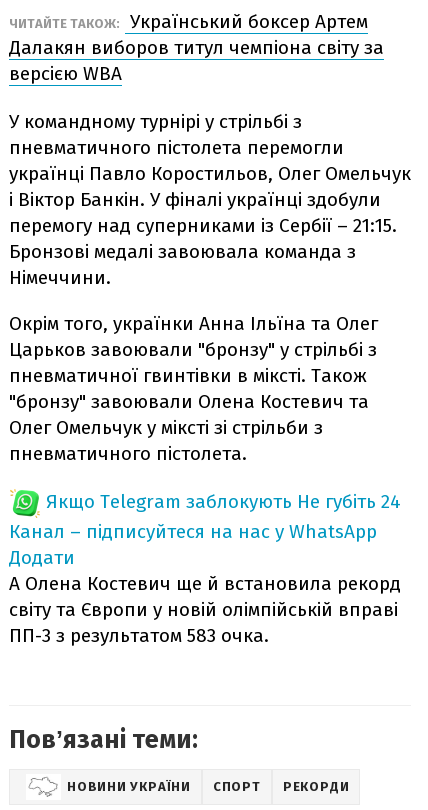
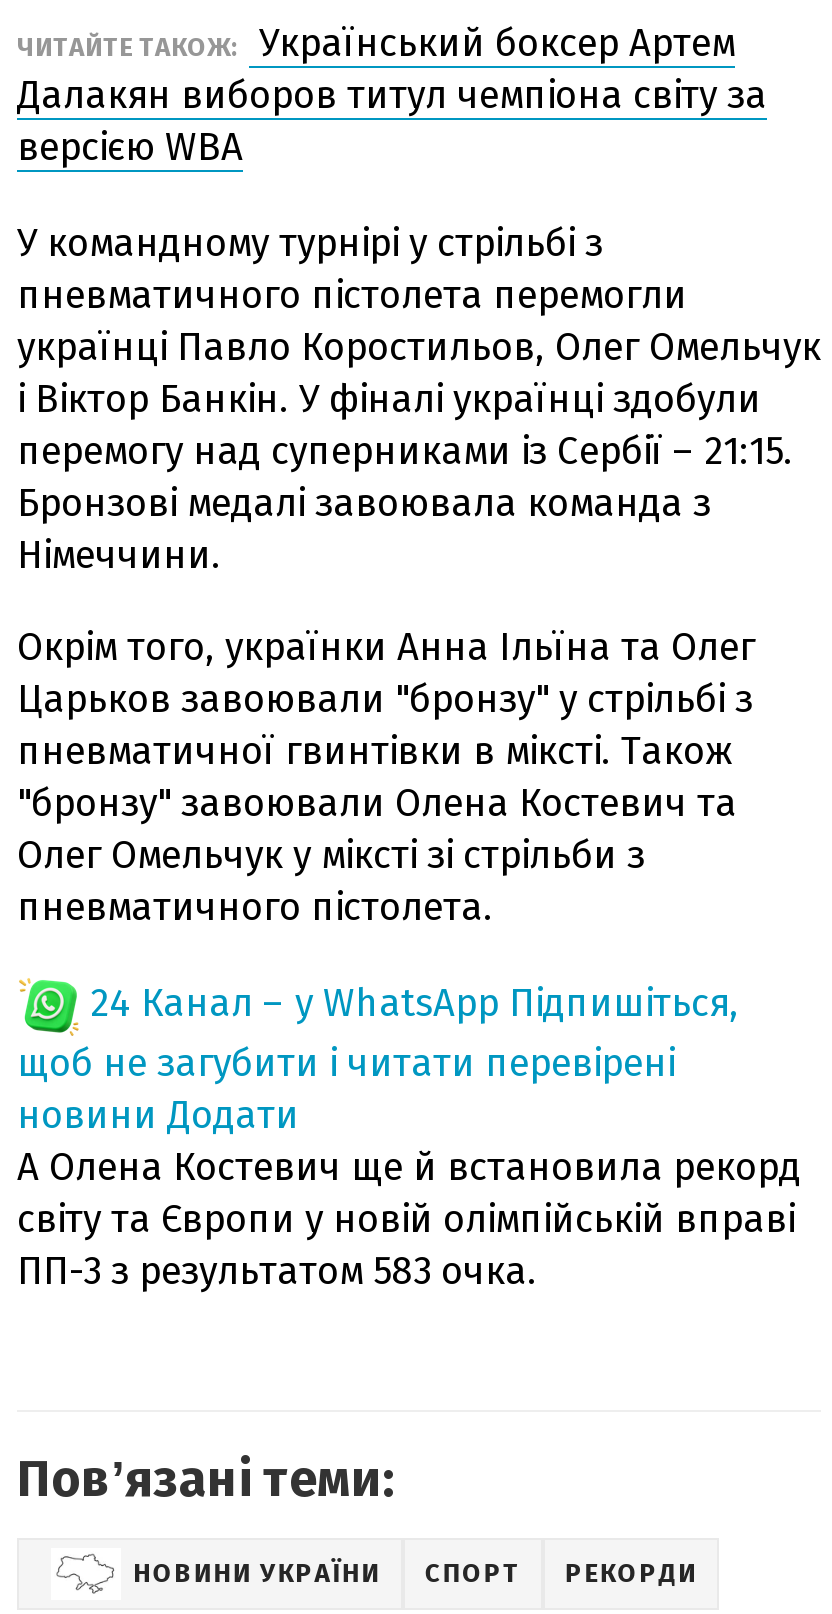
- Якщо Telegram заблокують Не губіть 24
- Канал – підписуйтеся на нас у WhatsApp
- Додати
+ 24 Канал – у WhatsApp Підпишіться,
+ щоб не загубити і читати перевірені
+ новини Додати
